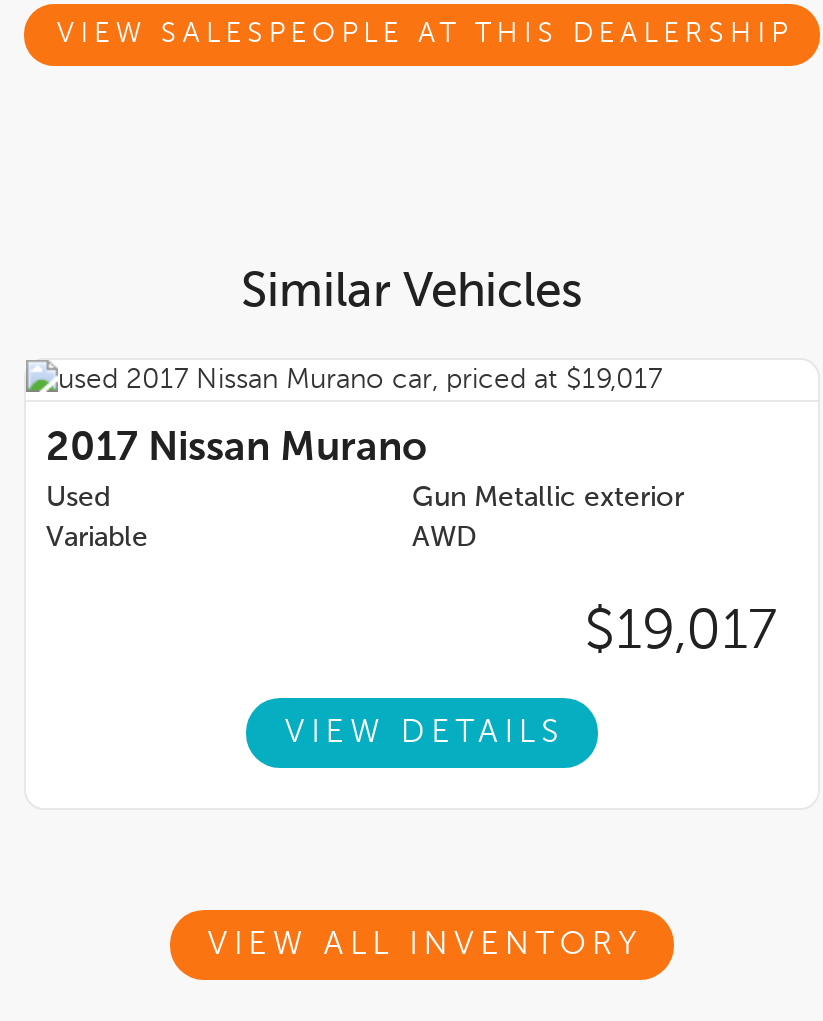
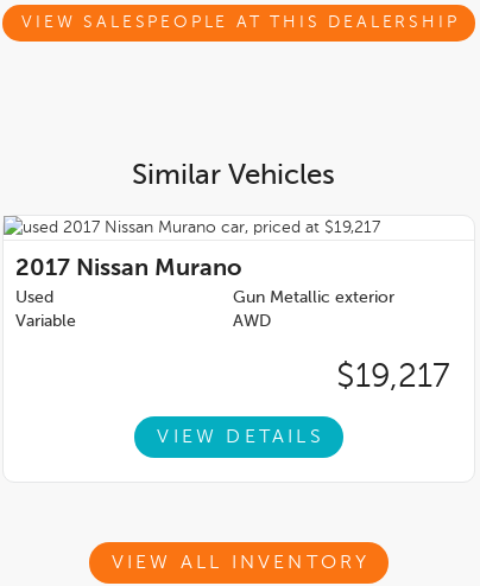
- $19,017
+ $19,217
